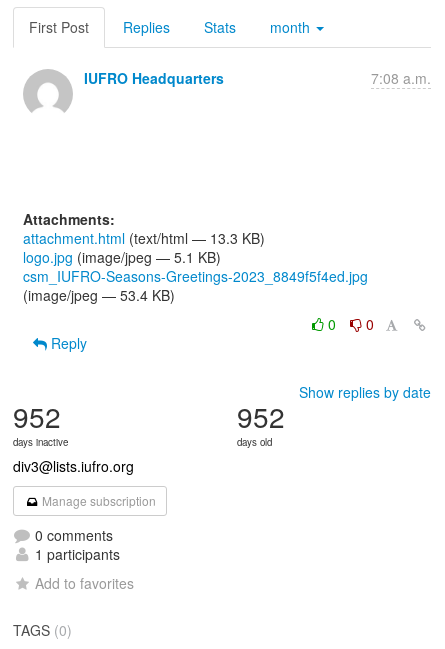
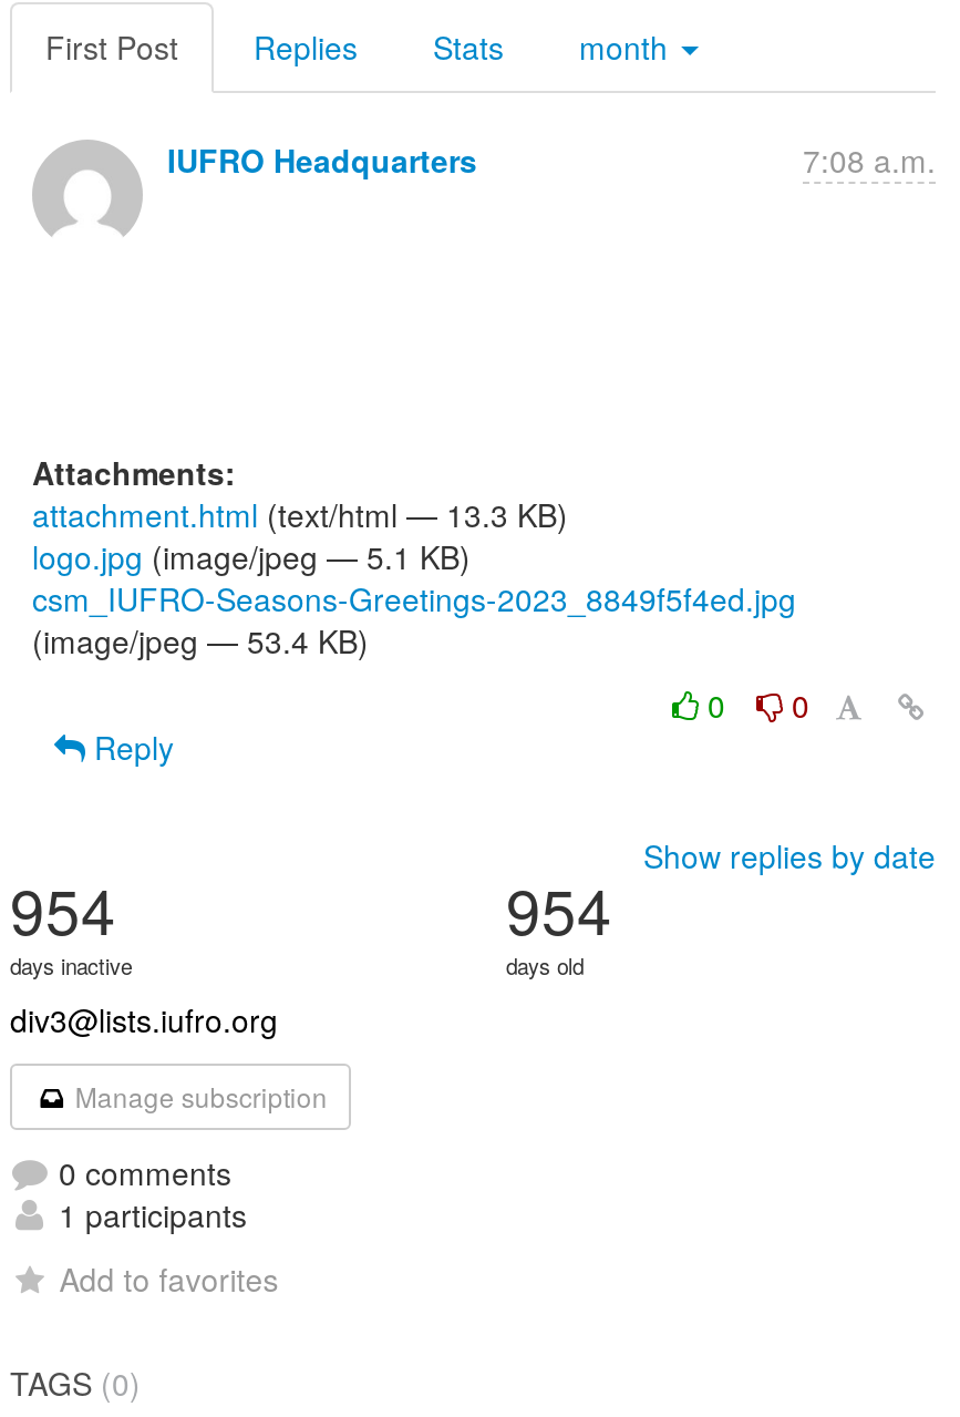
- 952
+ 954

- 952
+ 954
